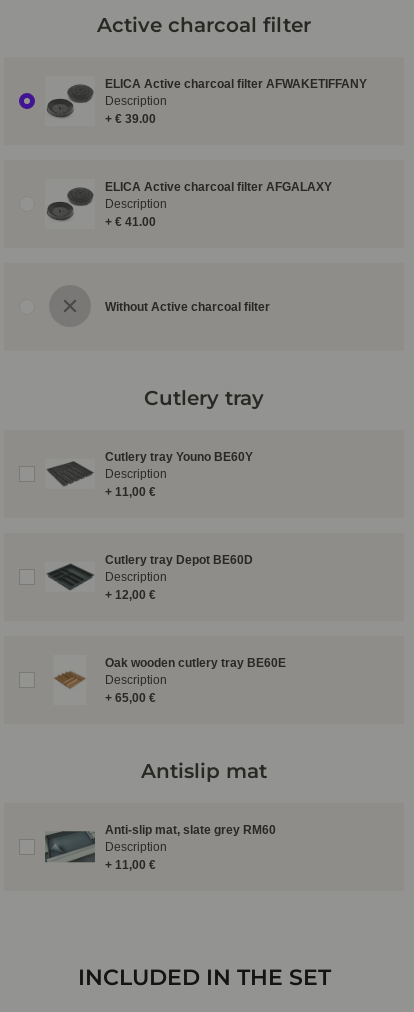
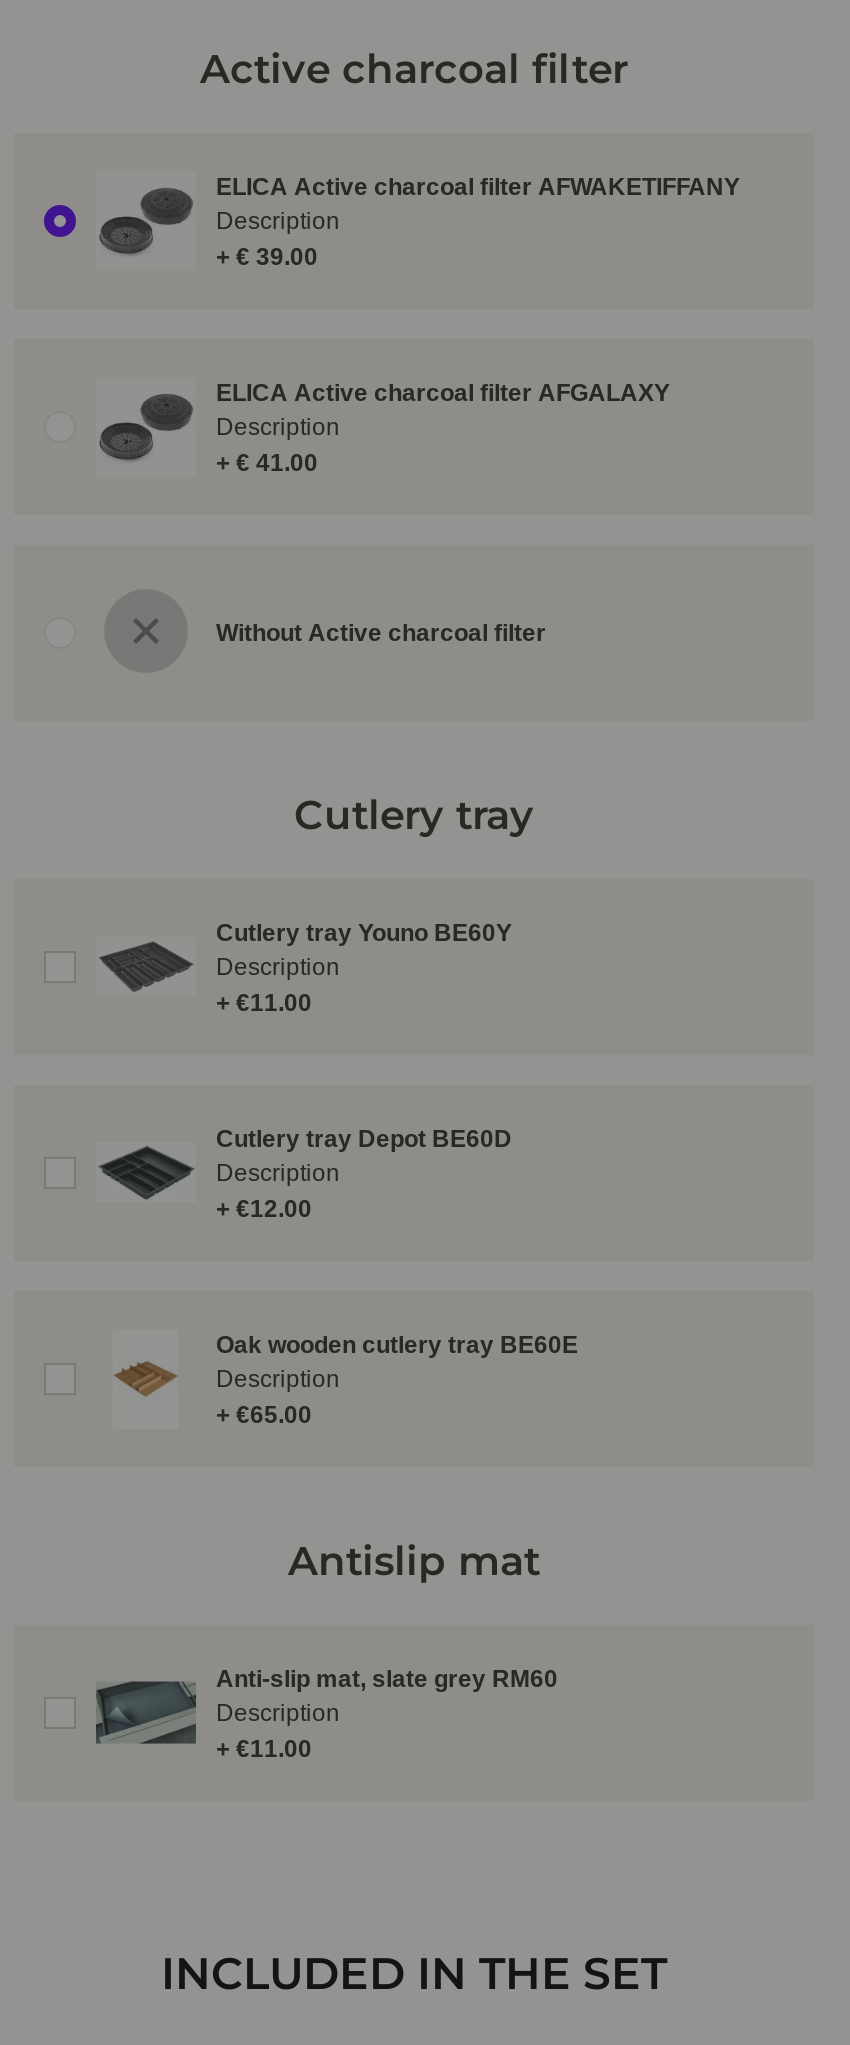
- + 11,00 €
+ + €11.00

- + 12,00 €
+ + €12.00

- + 65,00 €
+ + €65.00

- + 11,00 €
+ + €11.00
